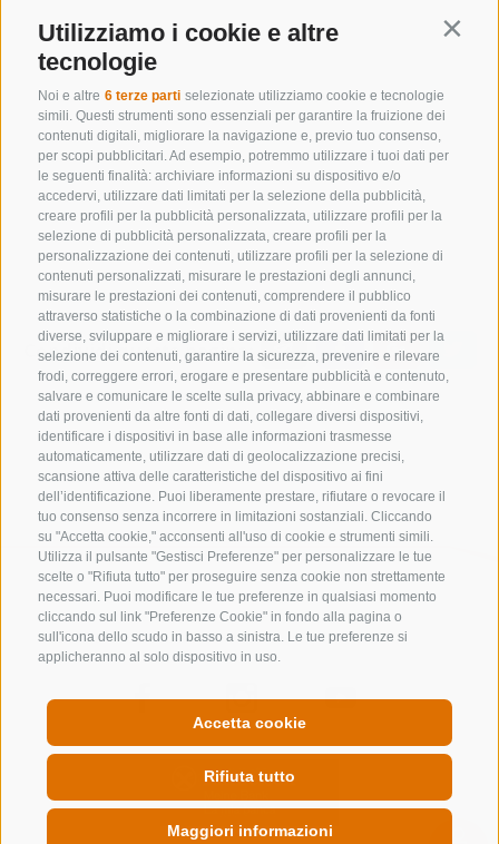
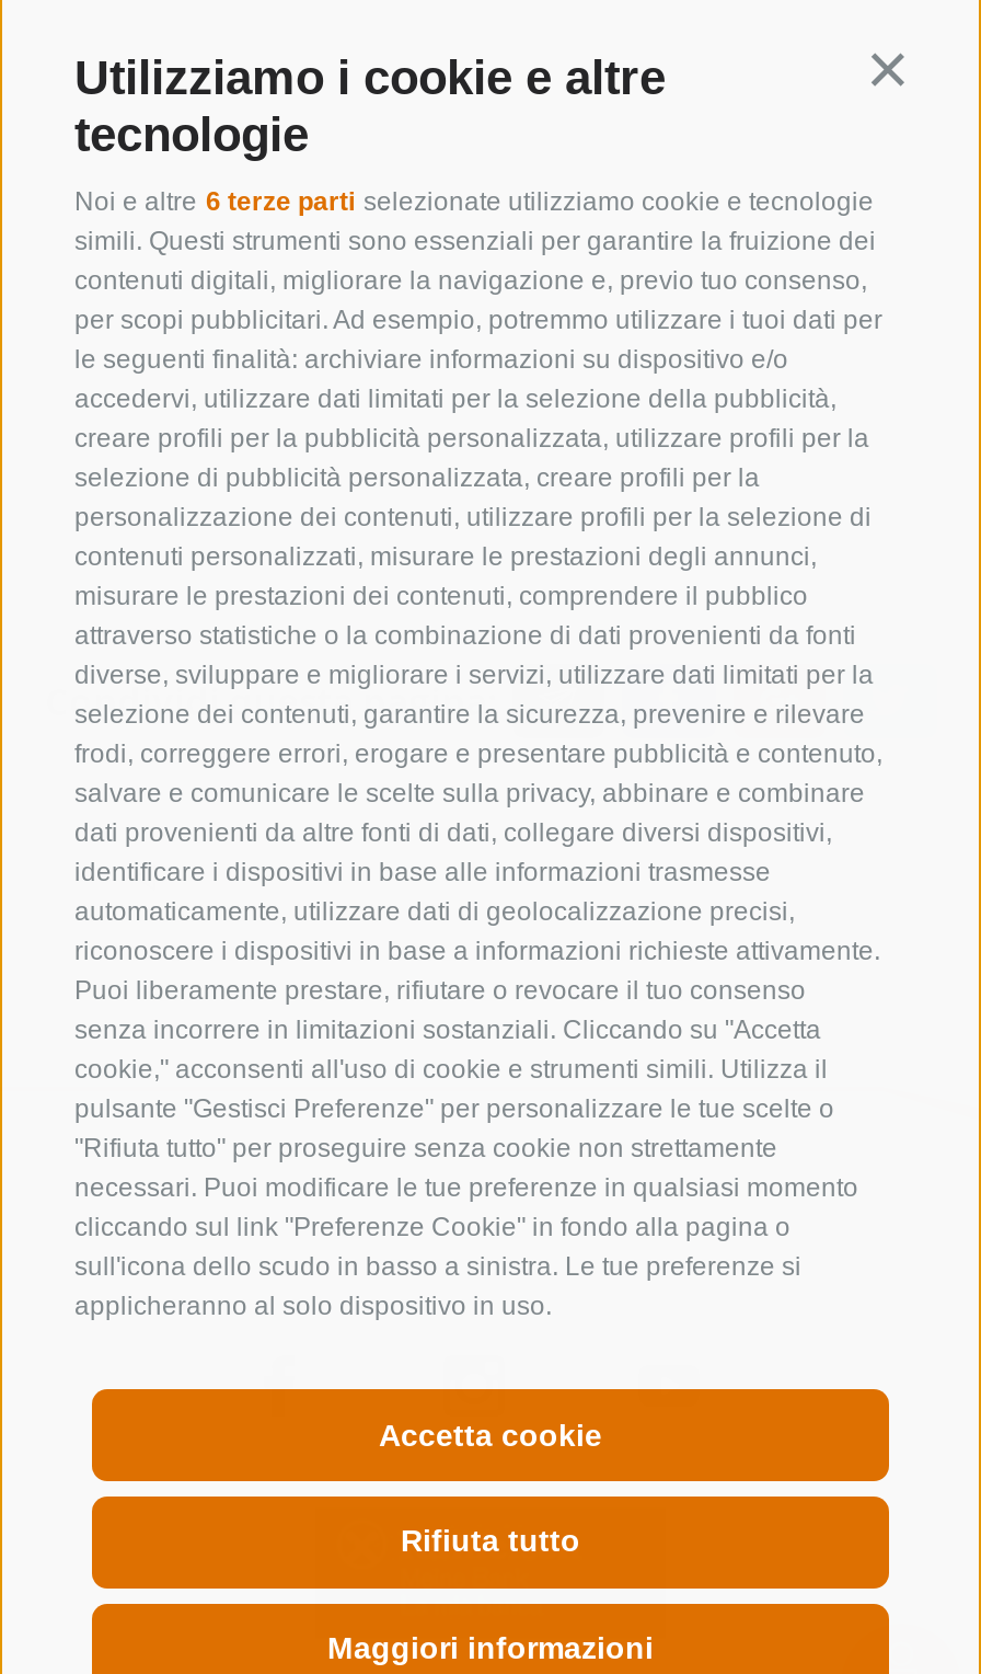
- scansione attiva delle caratteristiche del dispositivo ai fini
- dell’identificazione. Puoi liberamente prestare, rifiutare o revocare il
- tuo consenso senza incorrere in limitazioni sostanziali. Cliccando
- su "Accetta cookie," acconsenti all'uso di cookie e strumenti simili.
- Utilizza il pulsante "Gestisci Preferenze" per personalizzare le tue
- scelte o "Rifiuta tutto" per proseguire senza cookie non strettamente
+ riconoscere i dispositivi in base a informazioni richieste attivamente.
+ Puoi liberamente prestare, rifiutare o revocare il tuo consenso
+ senza incorrere in limitazioni sostanziali. Cliccando su "Accetta
+ cookie," acconsenti all'uso di cookie e strumenti simili. Utilizza il
+ pulsante "Gestisci Preferenze" per personalizzare le tue scelte o
+ "Rifiuta tutto" per proseguire senza cookie non strettamente
